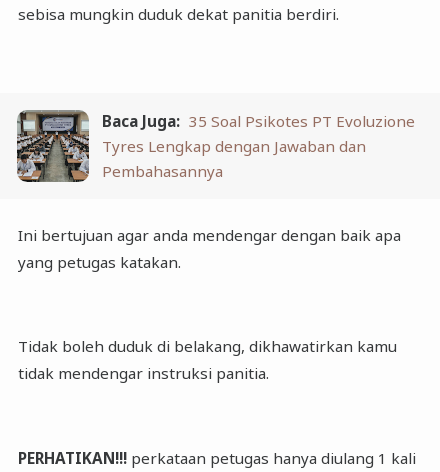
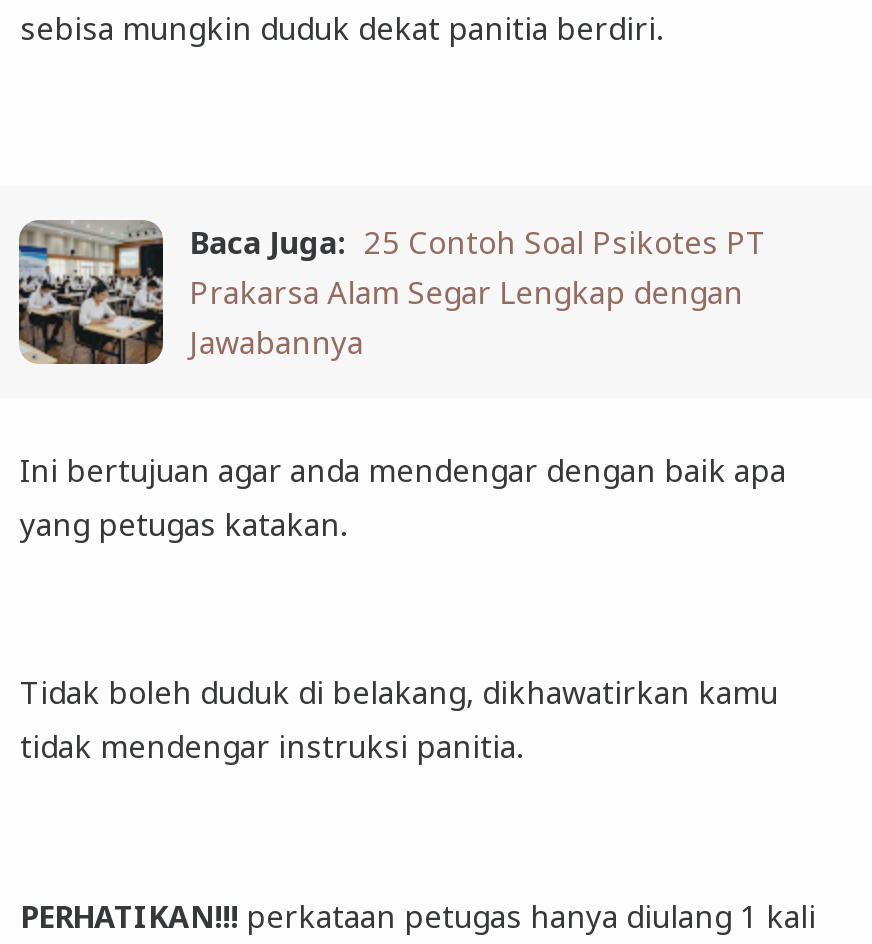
- [image]
- Baca Juga: 35 Soal Psikotes PT Evoluzione
- Tyres Lengkap dengan Jawaban dan
- Pembahasannya
+ [image]
+ Baca Juga: 25 Contoh Soal Psikotes PT
+ Prakarsa Alam Segar Lengkap dengan
+ Jawabannya
